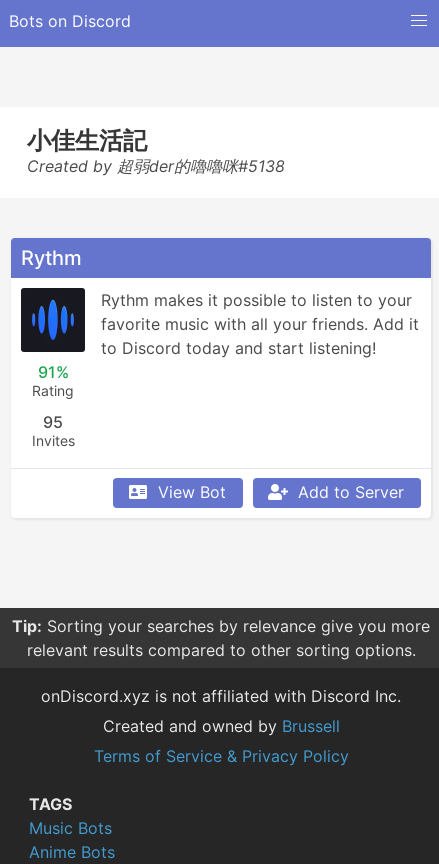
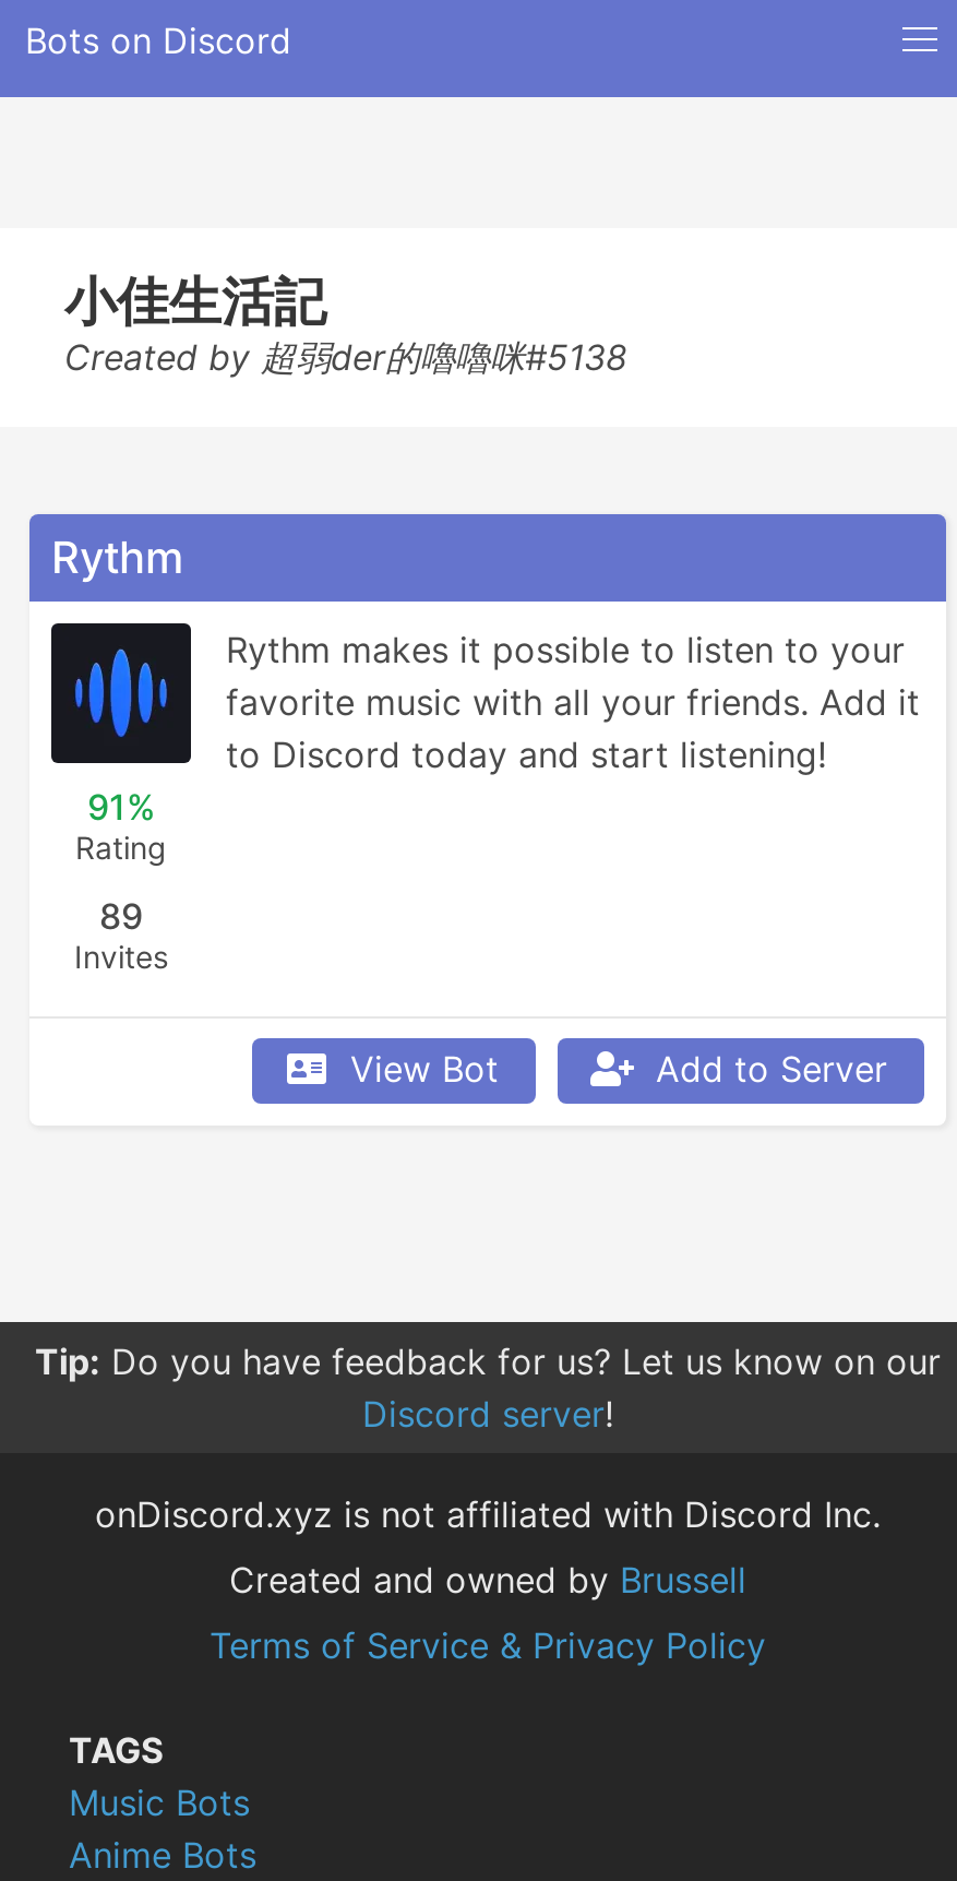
- 95
+ 89

- Tip: Sorting your searches by relevance give you more
- relevant results compared to other sorting options.
+ Tip: Do you have feedback for us? Let us know on our
+ Discord server!
